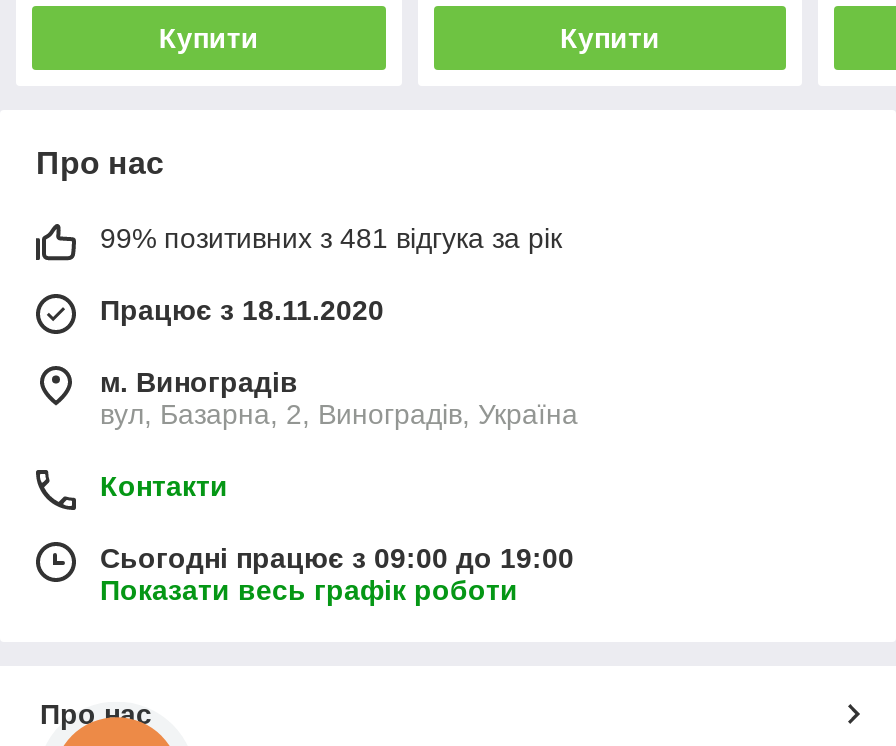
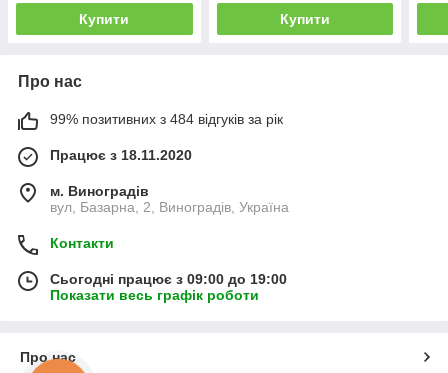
- 99% позитивних з 481 відгука за рік
+ 99% позитивних з 484 відгуків за рік
